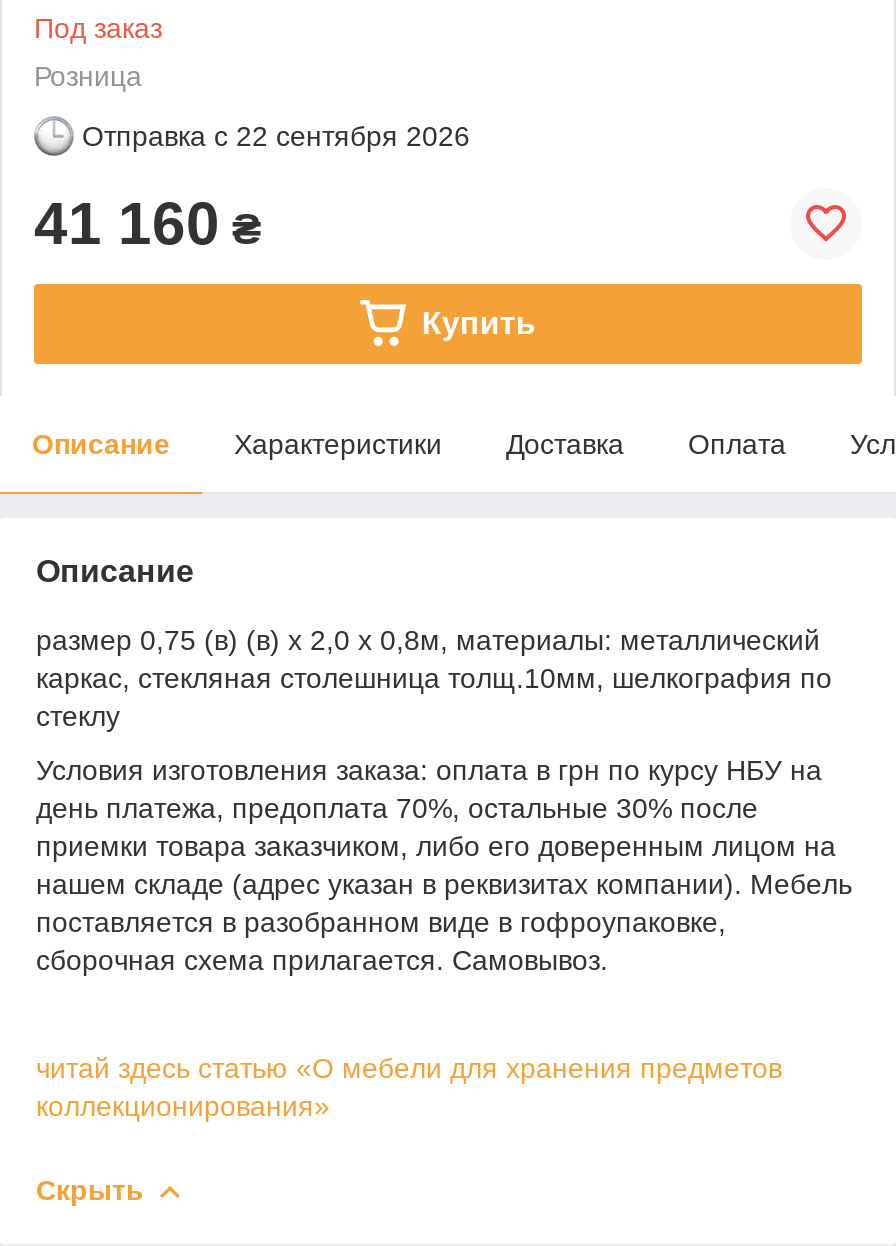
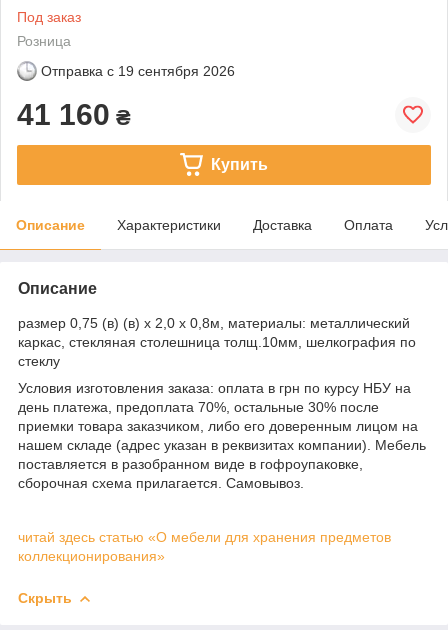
- Отправка с 22 сентября 2026
+ Отправка с 19 сентября 2026
